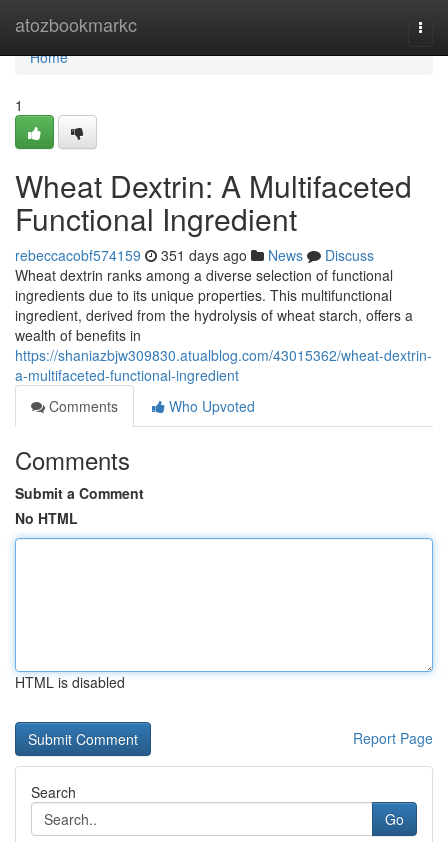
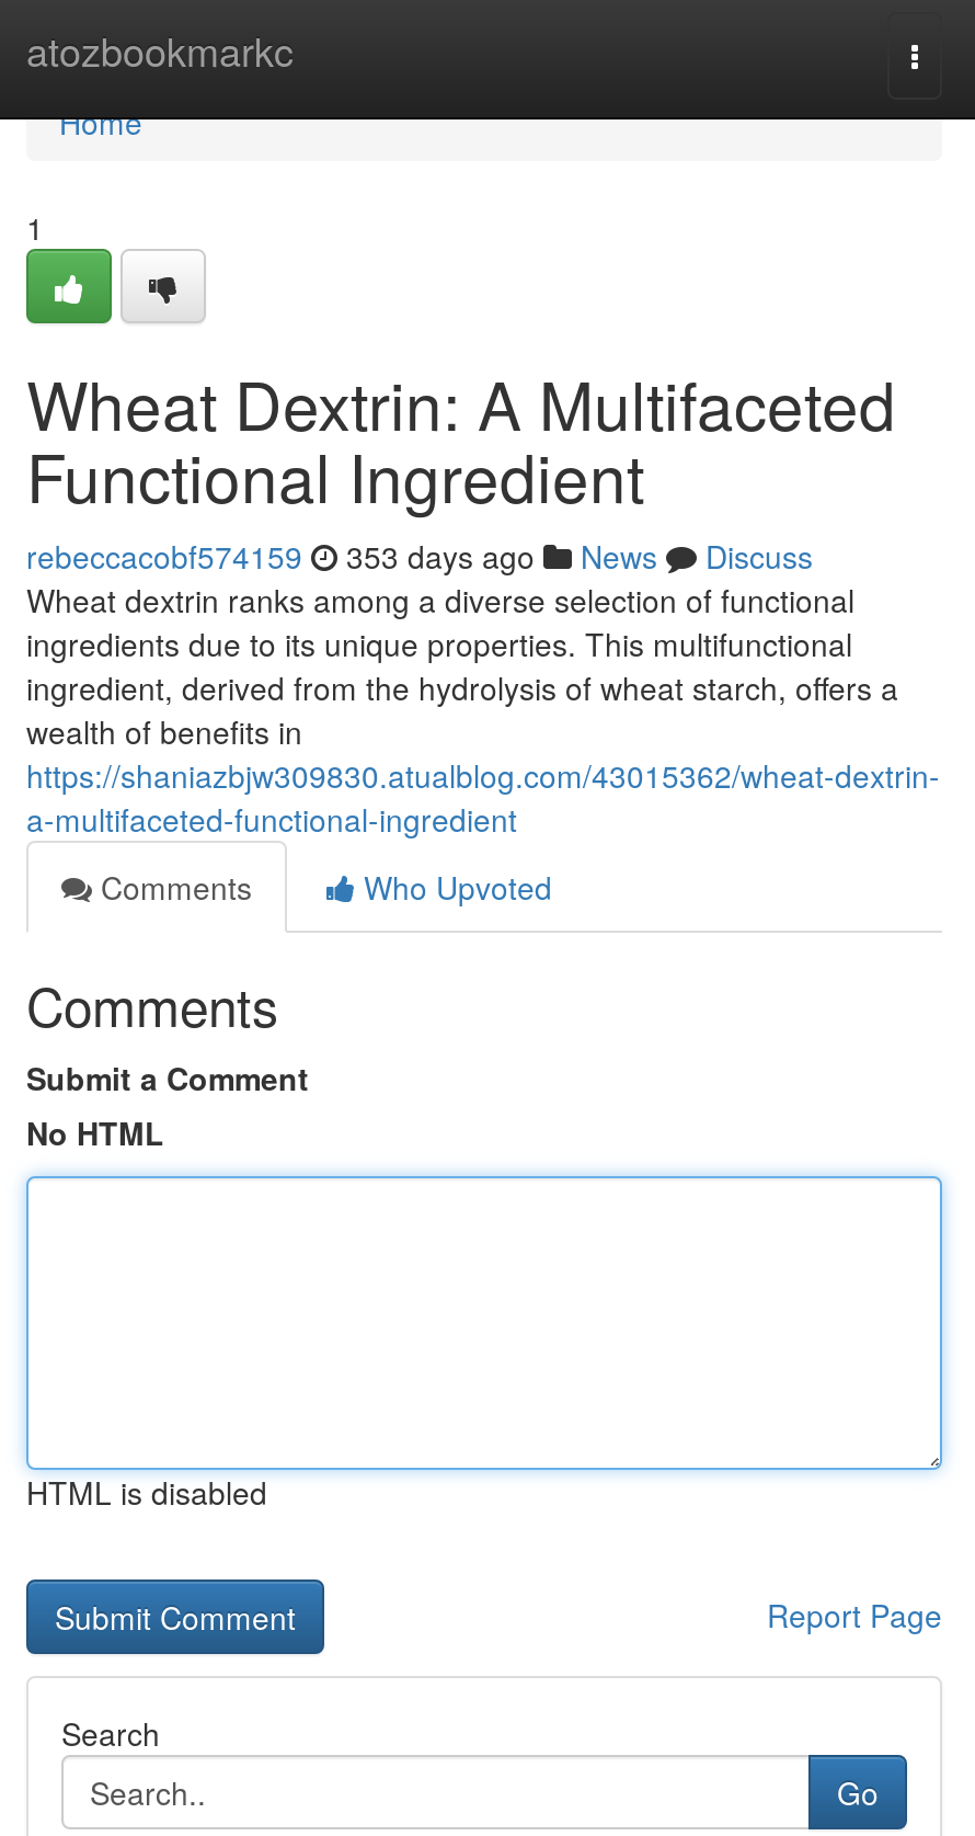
- rebeccacobf574159 351 days ago News Discuss
+ rebeccacobf574159 353 days ago News Discuss
